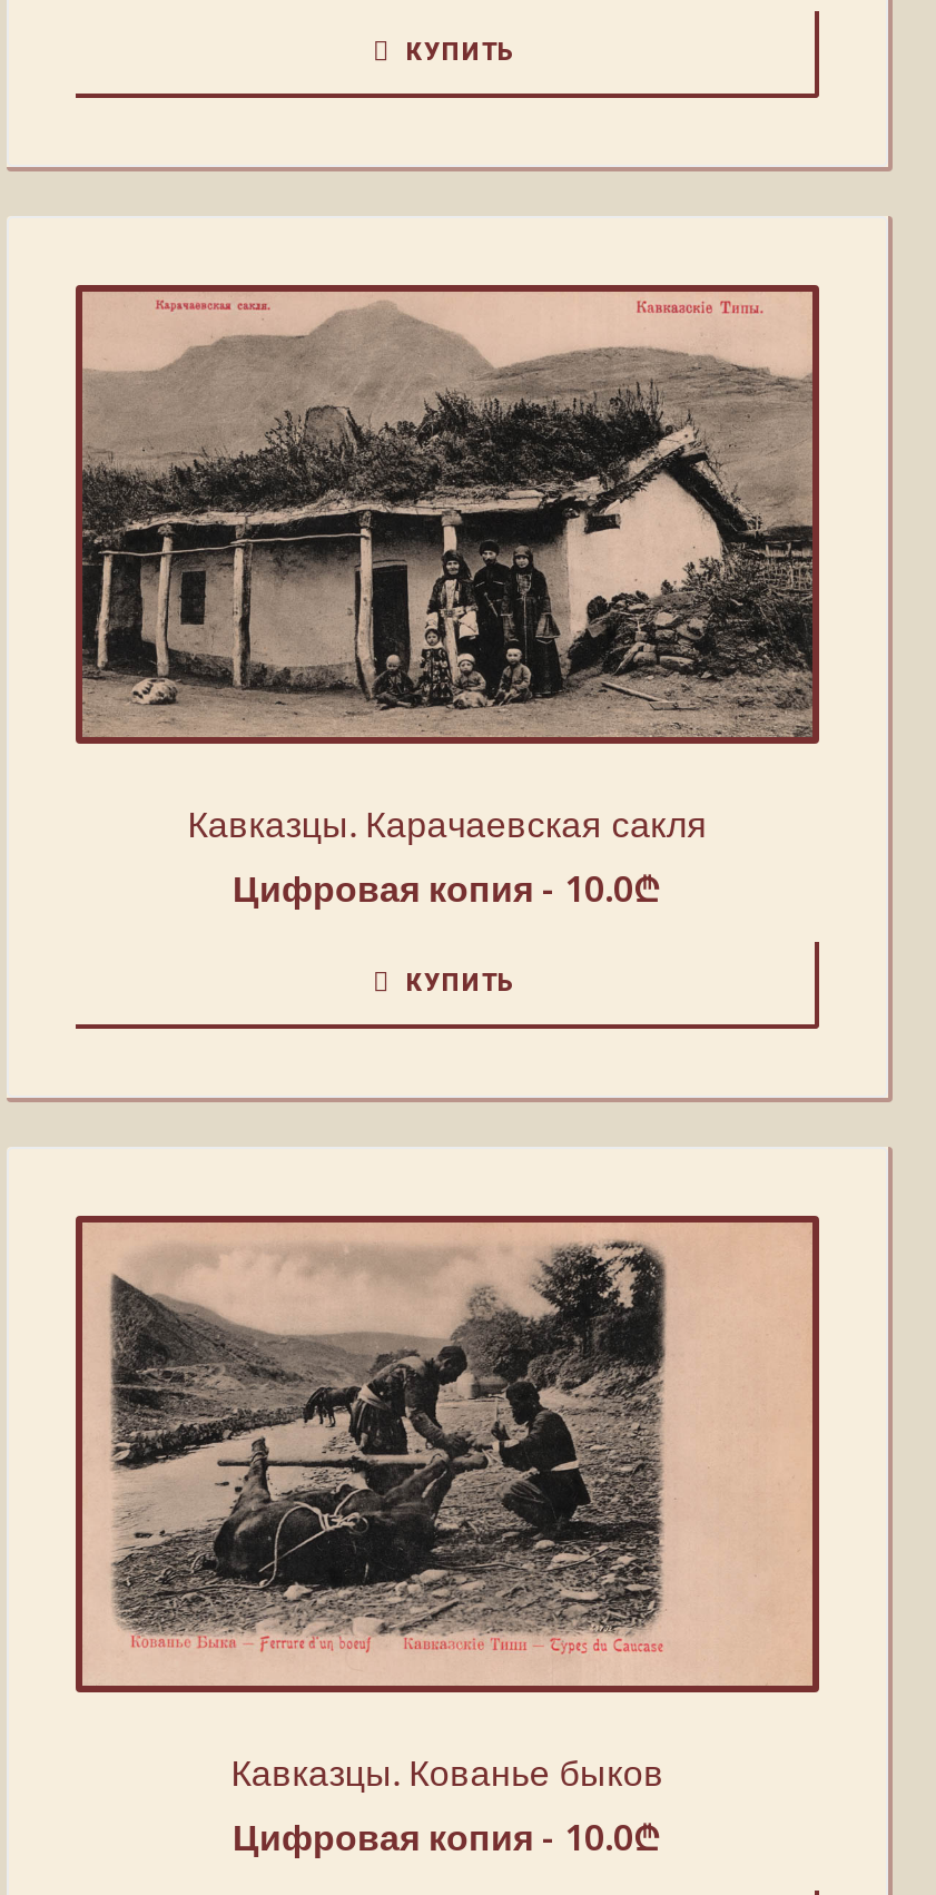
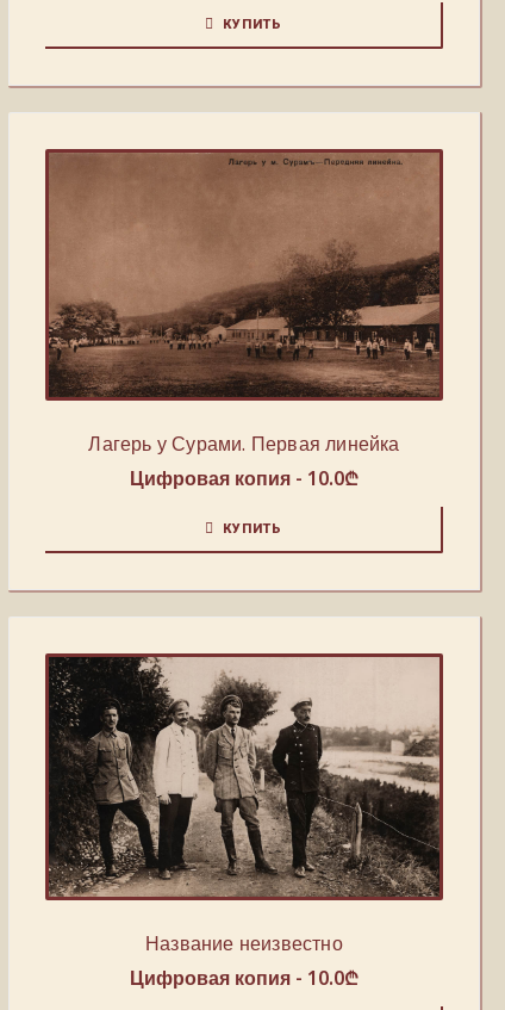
- [image]
- Кавказцы. Карачаевская сакля
+ [image]
+ Лагерь у Сурами. Первая линейка

- [image]
- Кавказцы. Кованье быков
+ [image]
+ Название неизвестно
